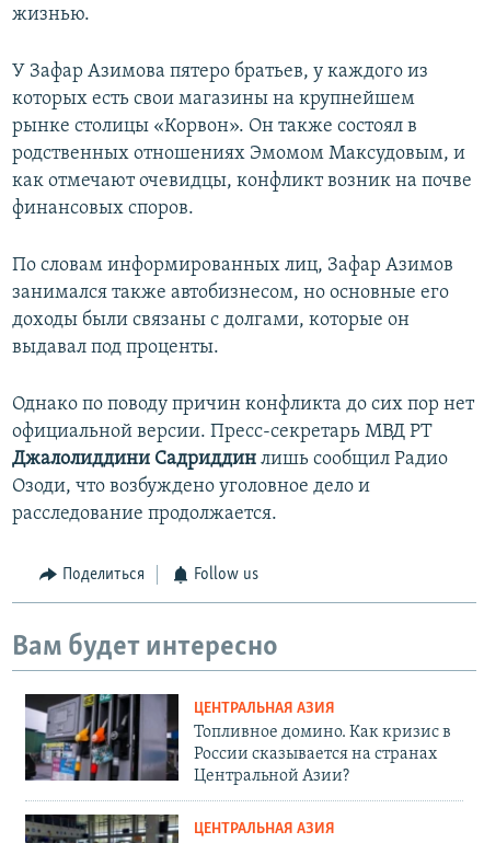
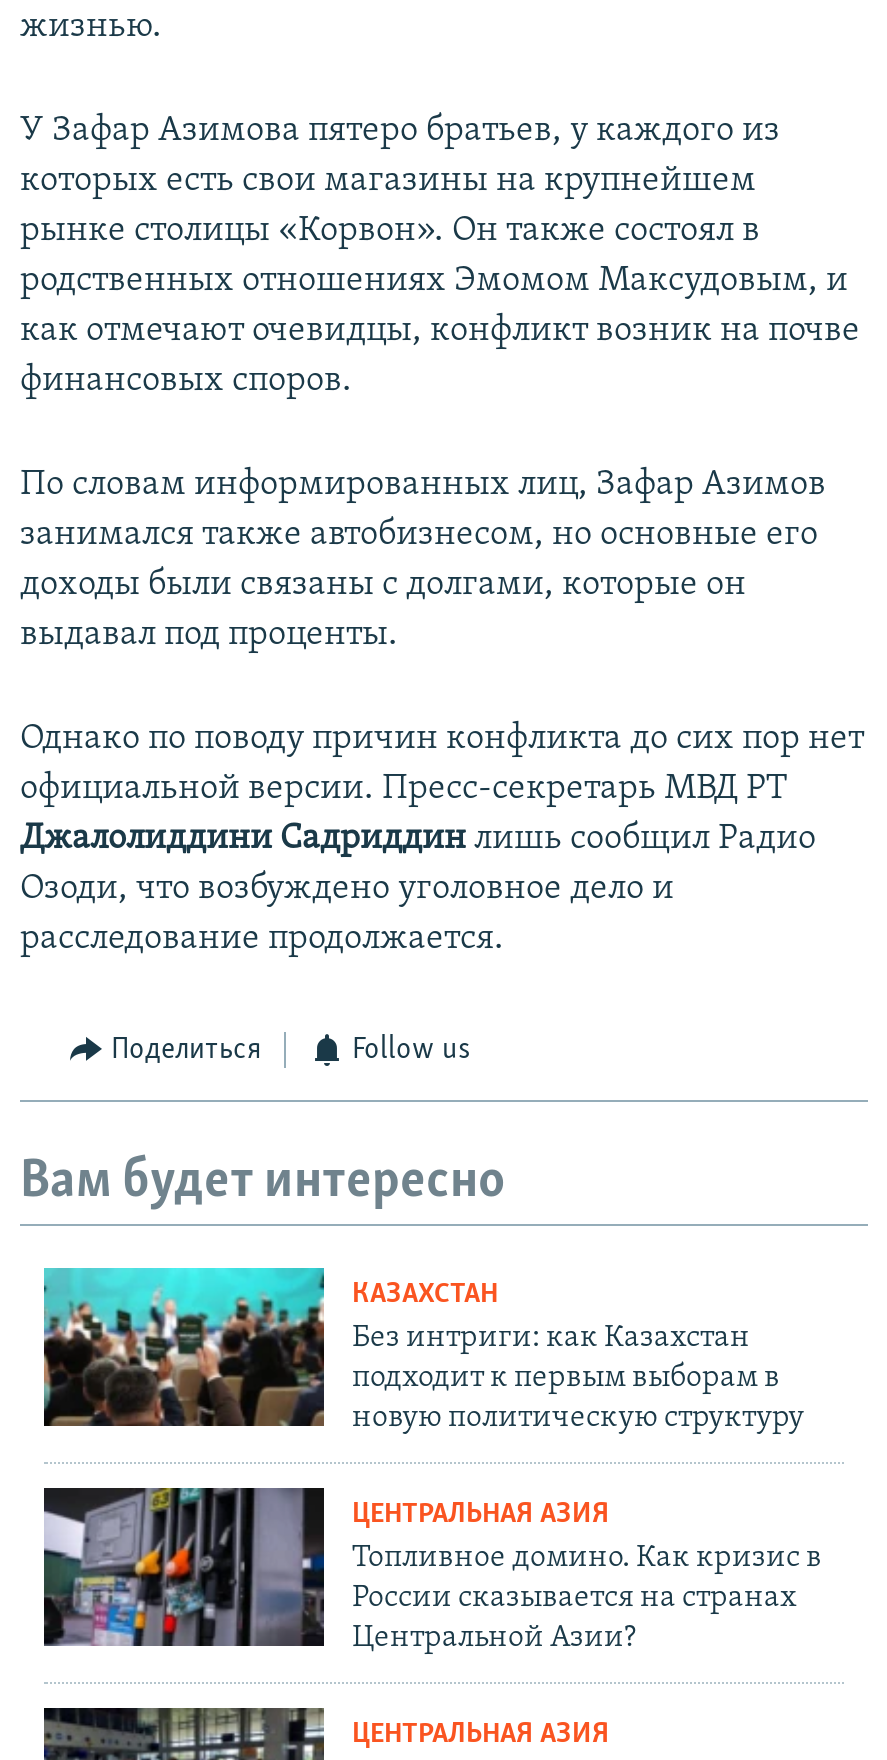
+ [image]
+ КАЗАХСТАН
+ Без интриги: как Казахстан
+ подходит к первым выборам в
+ новую политическую структуру
